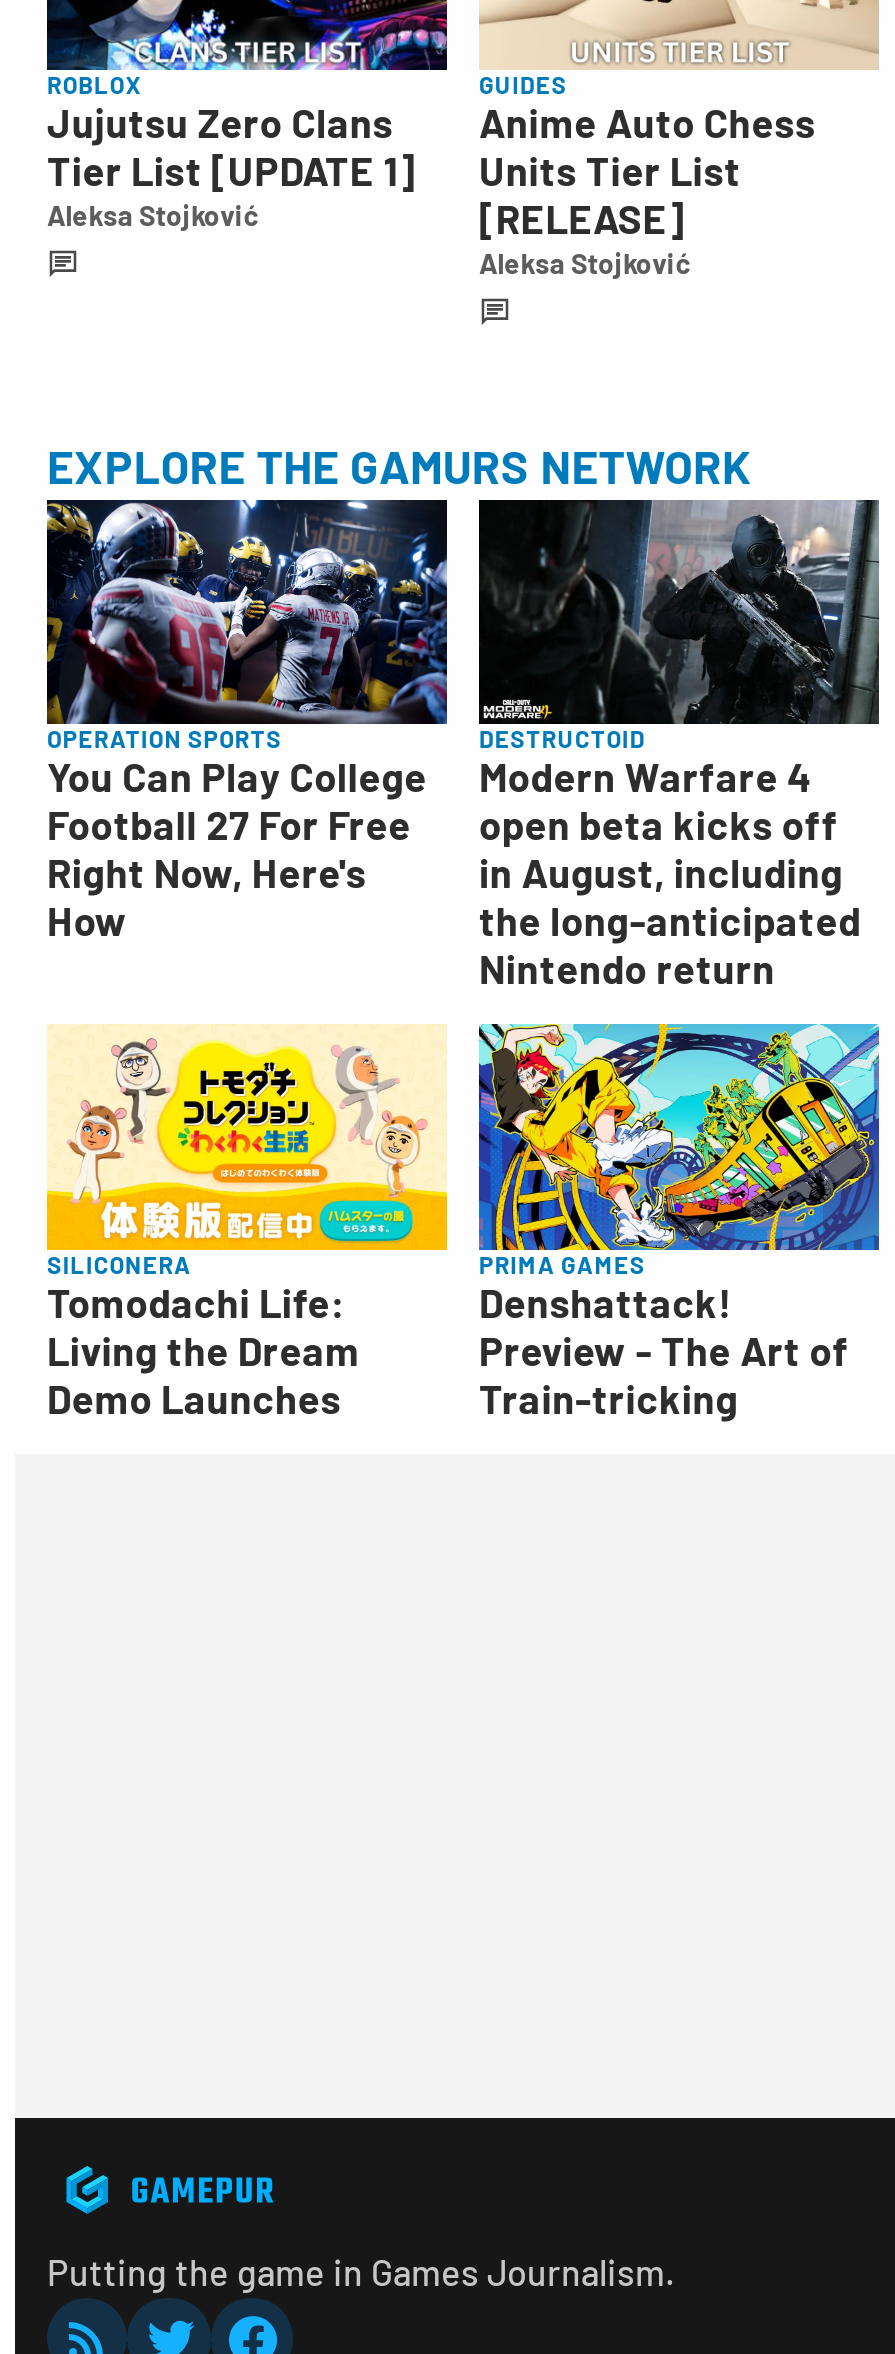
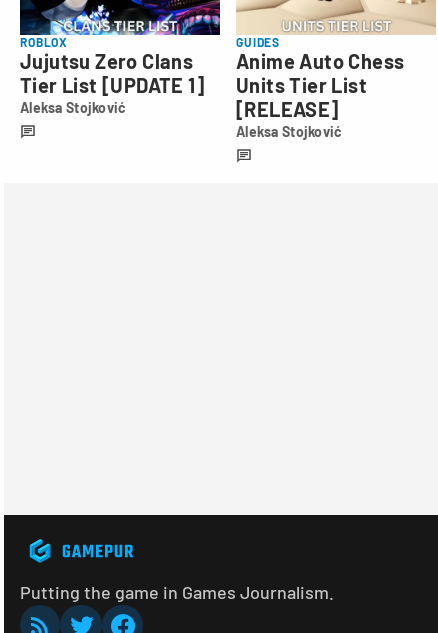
- EXPLORE THE GAMURS NETWORK

- [image]
- OPERATION SPORTS
- You Can Play College
- Football 27 For Free
- Right Now, Here's
- How

- [image]
- DESTRUCTOID
- Modern Warfare 4
- open beta kicks off
- in August, including
- the long-anticipated
- Nintendo return

- [image]
- SILICONERA
- Tomodachi Life:
- Living the Dream
- Demo Launches

- [image]
- PRIMA GAMES
- Denshattack!
- Preview - The Art of
- Train-tricking
